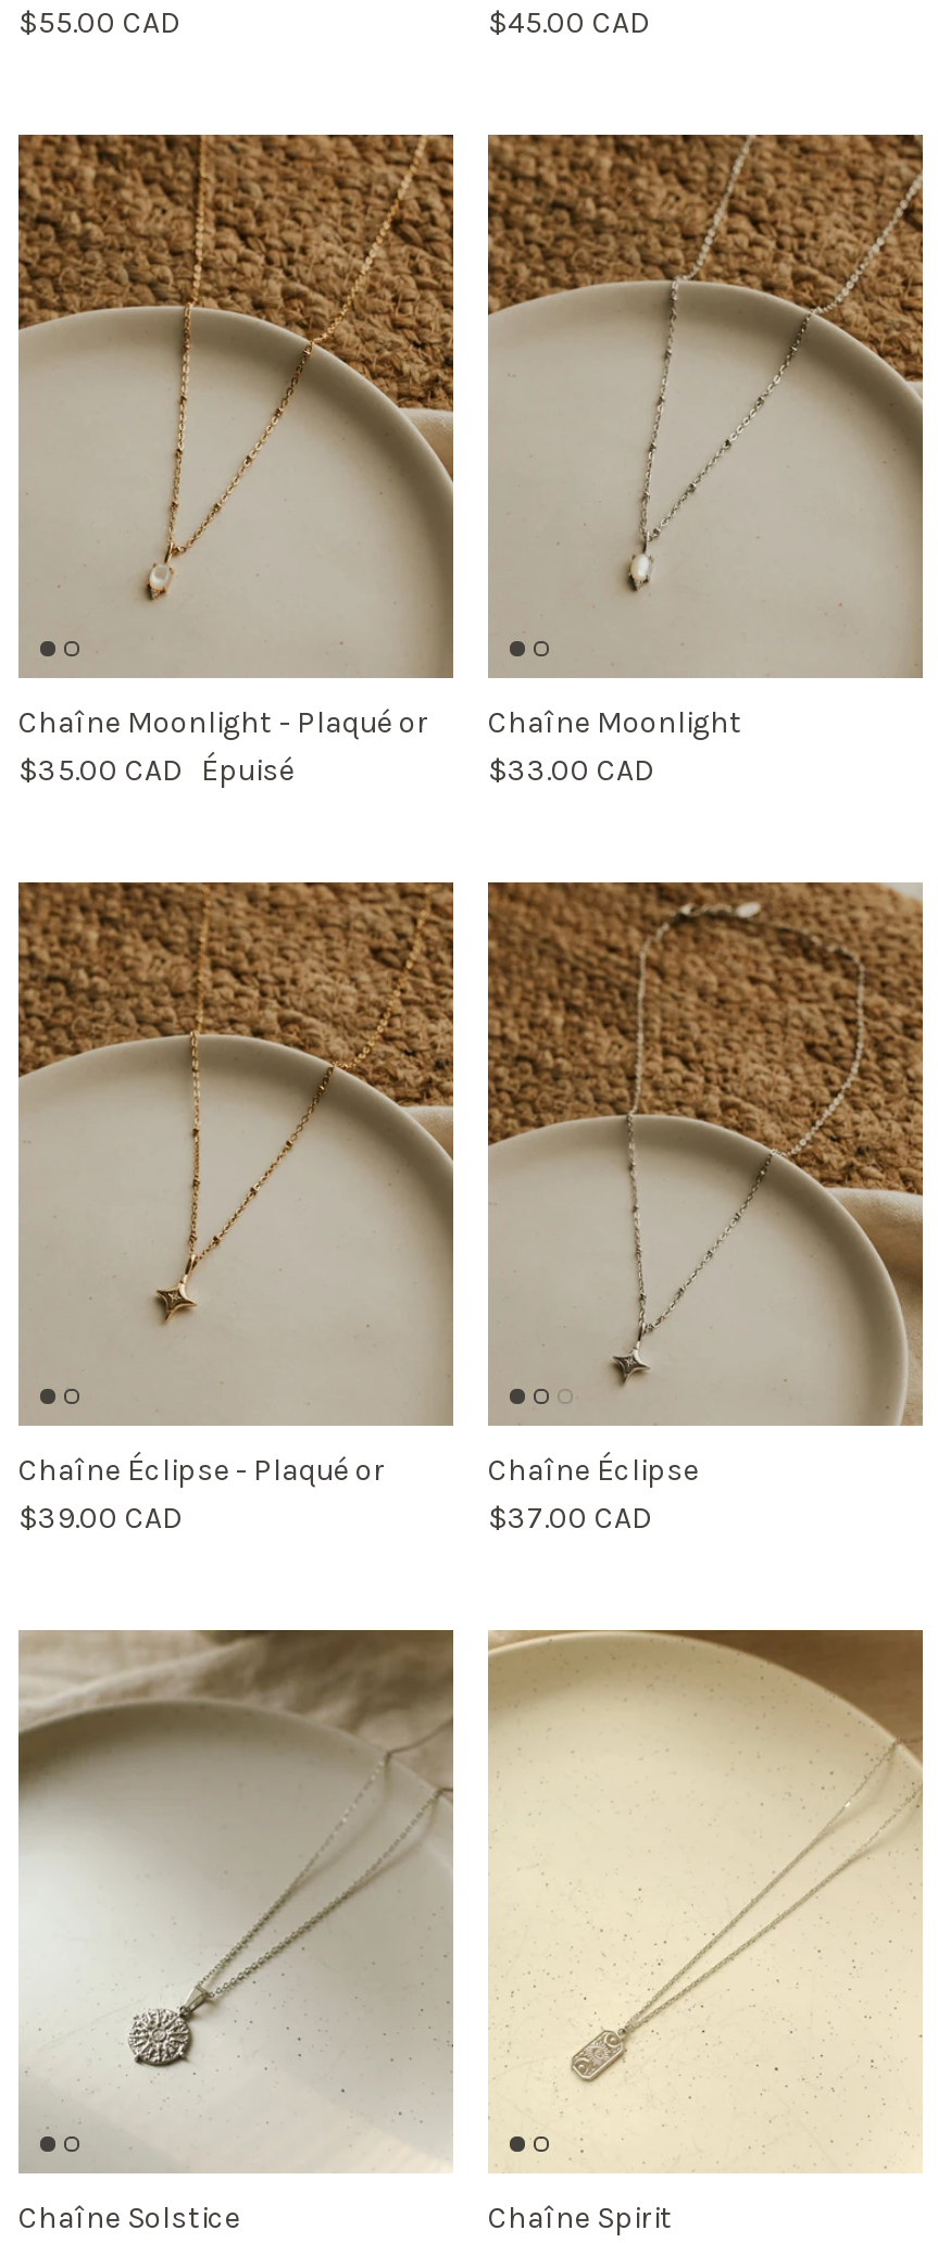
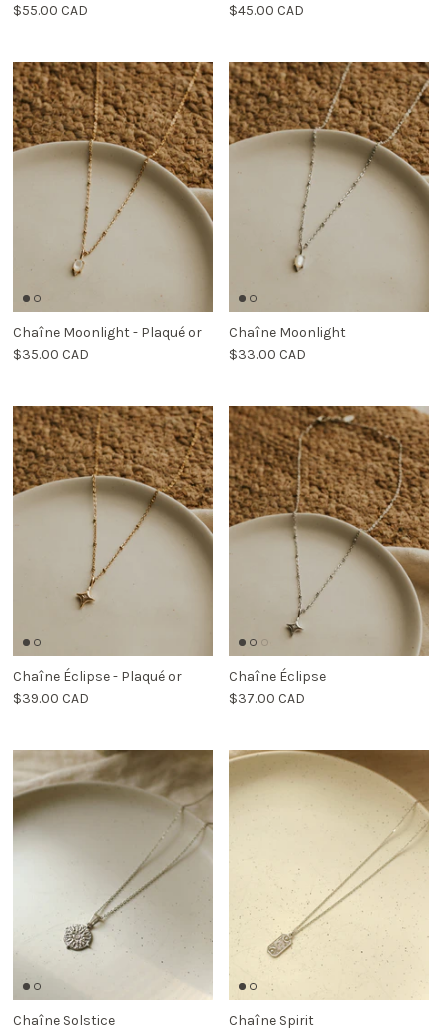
- $35.00 CAD Épuisé
+ $35.00 CAD
